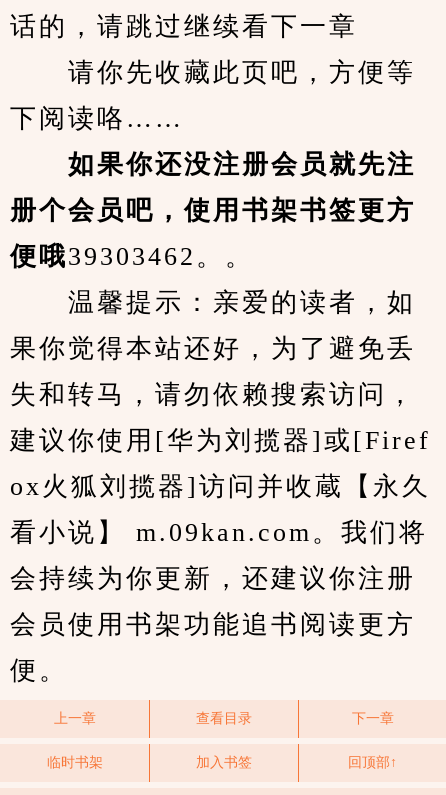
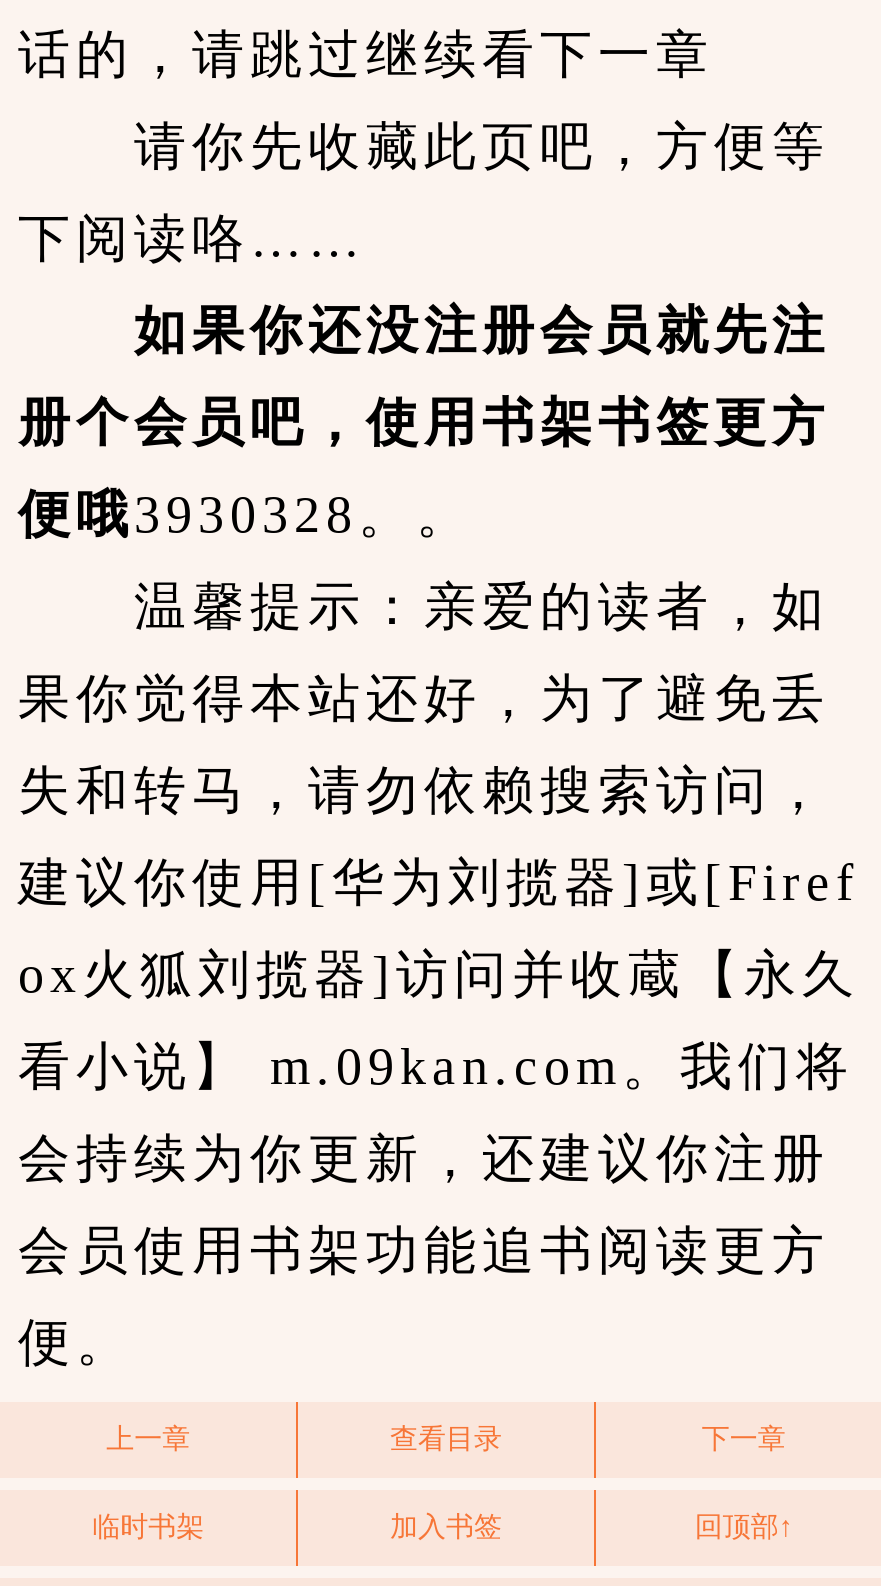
- 便哦39303462。。
+ 便哦3930328。。
